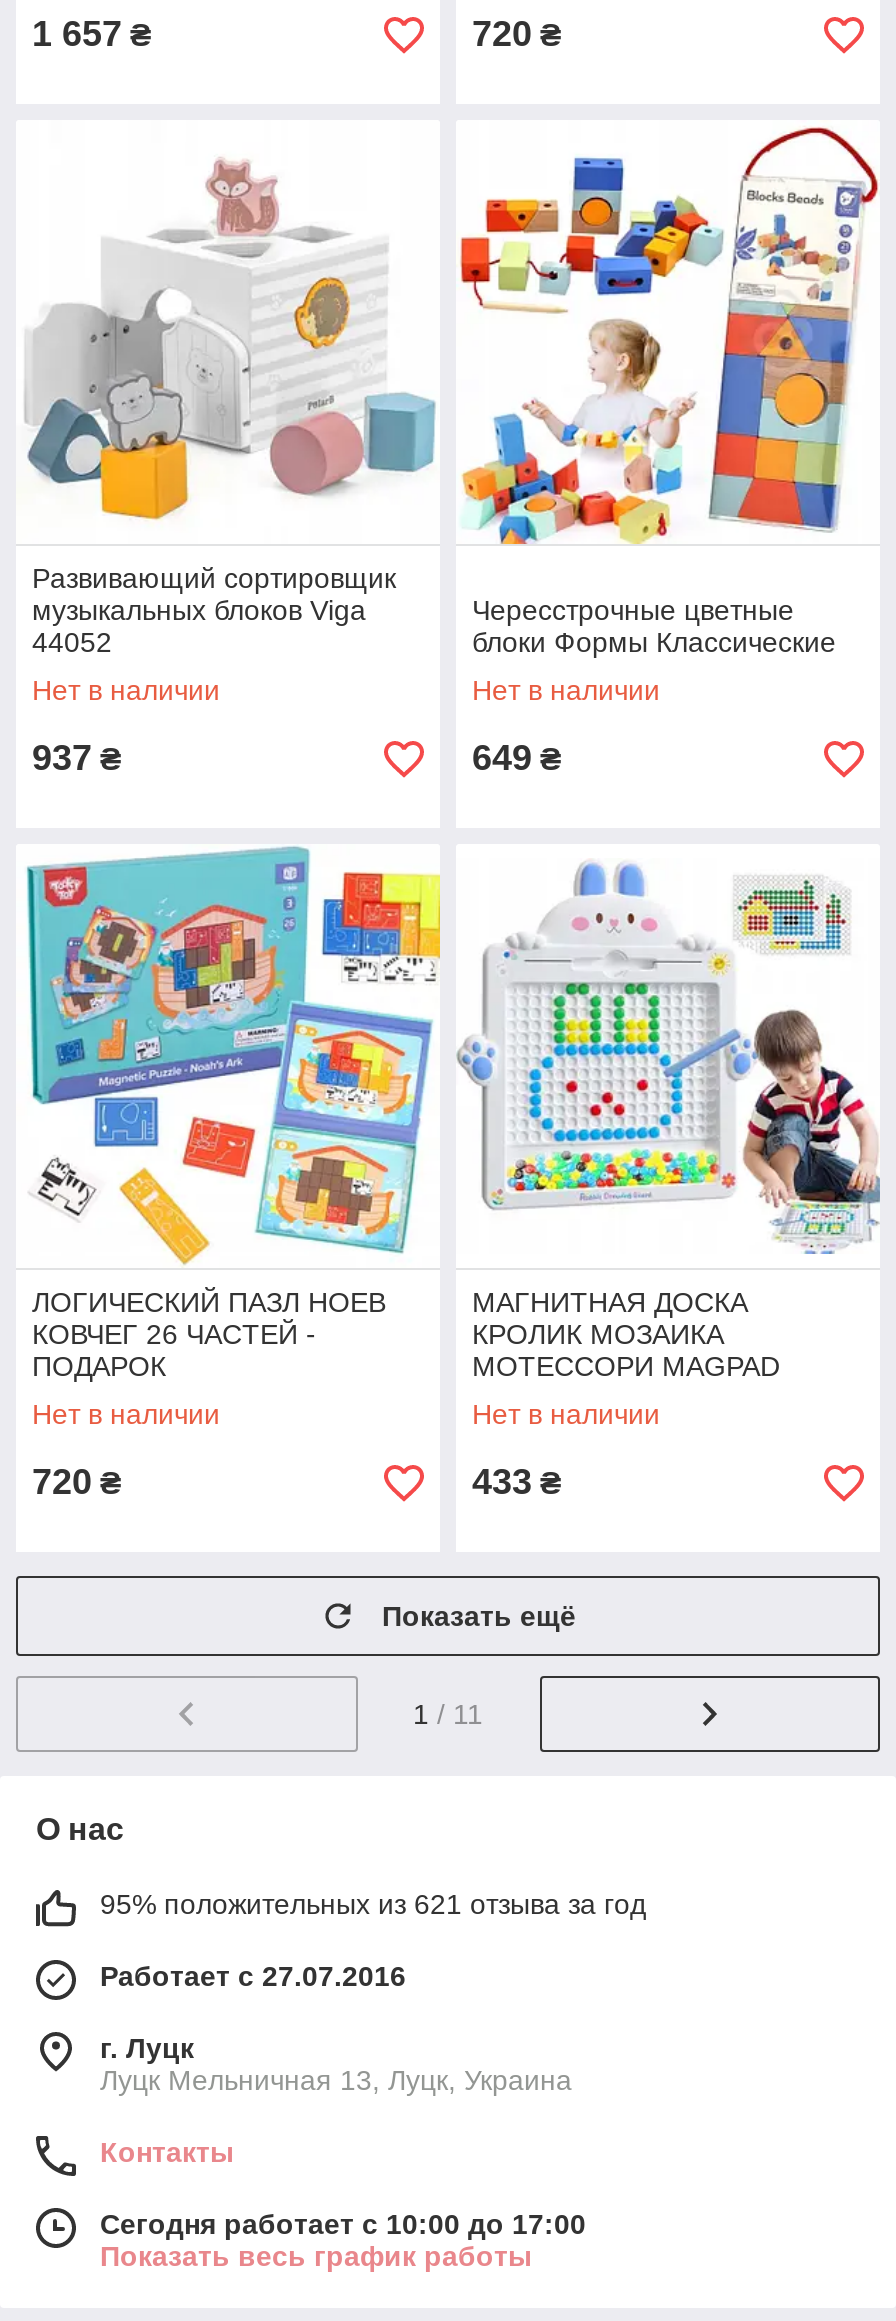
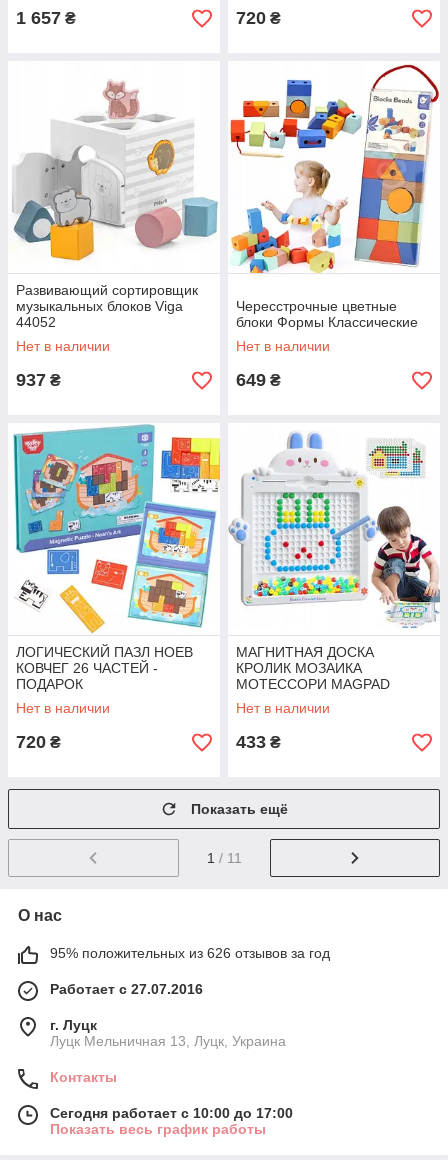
- 95% положительных из 621 отзыва за год
+ 95% положительных из 626 отзывов за год
